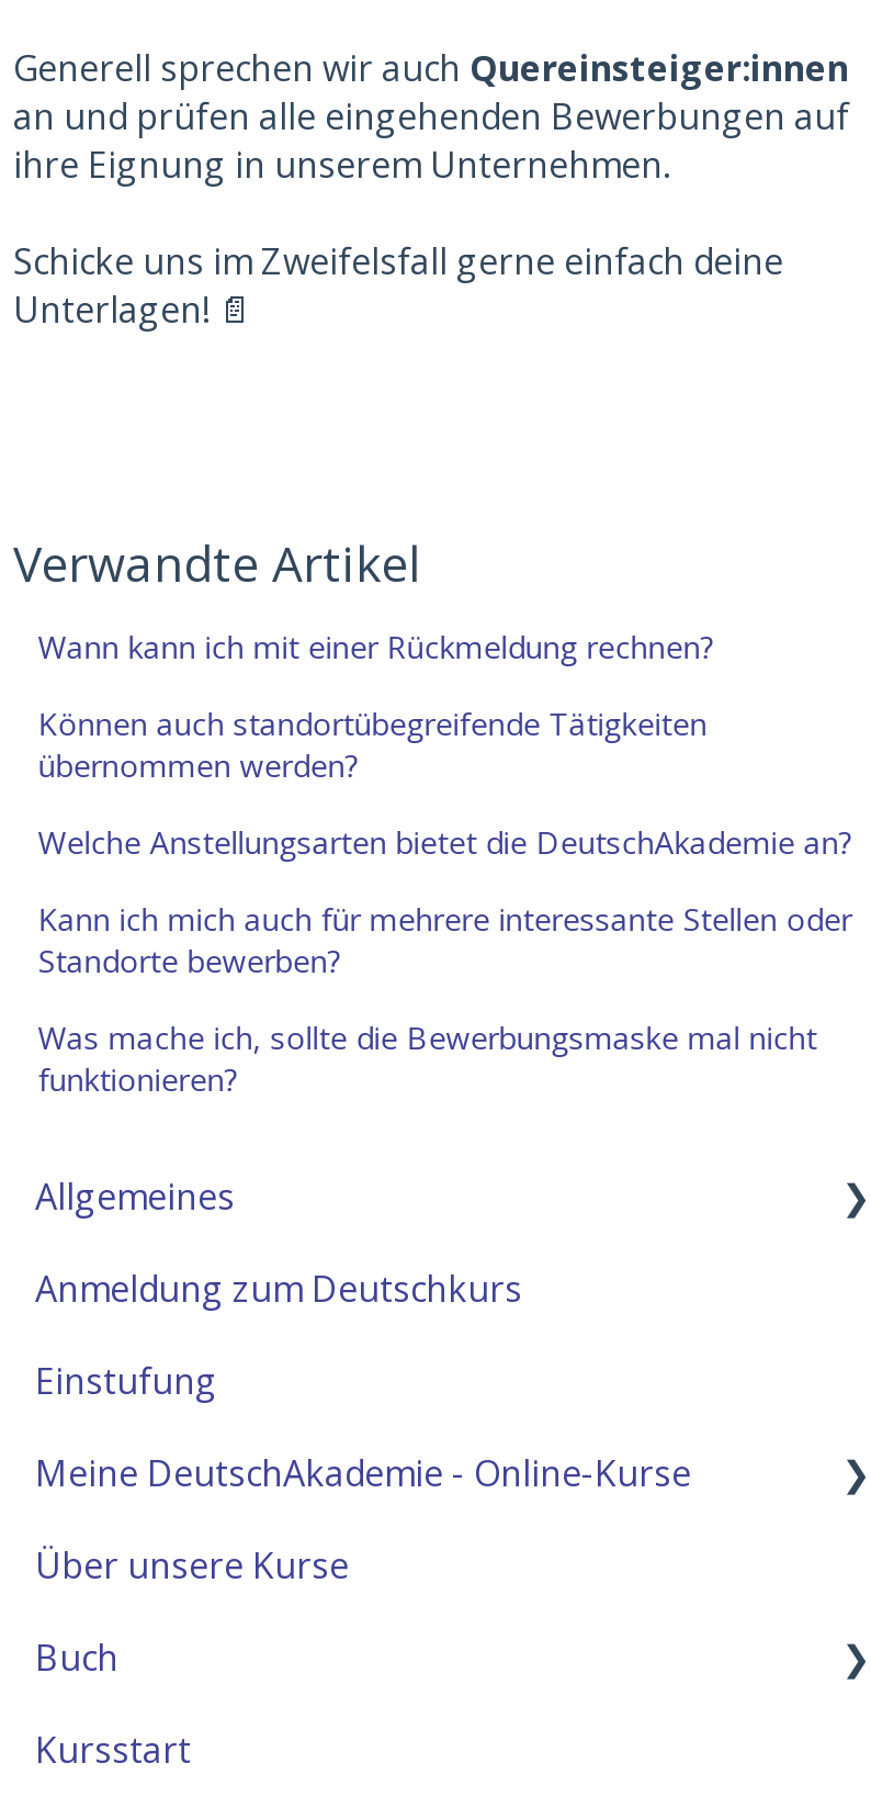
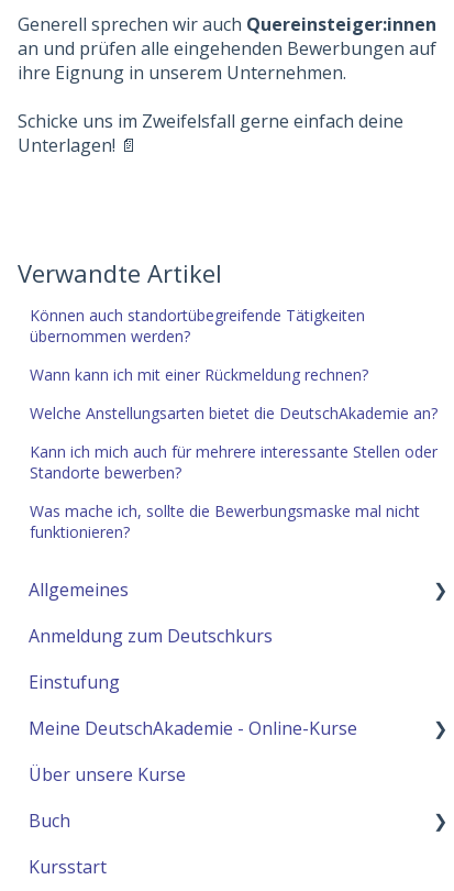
moved down: Wann kann ich mit einer Rückmeldung rechnen?

moved up: Können auch standortübegreifende Tätigkeiten | übernommen werden?
